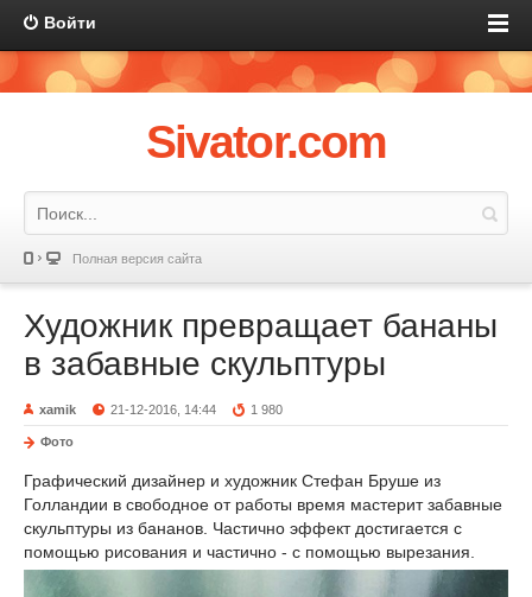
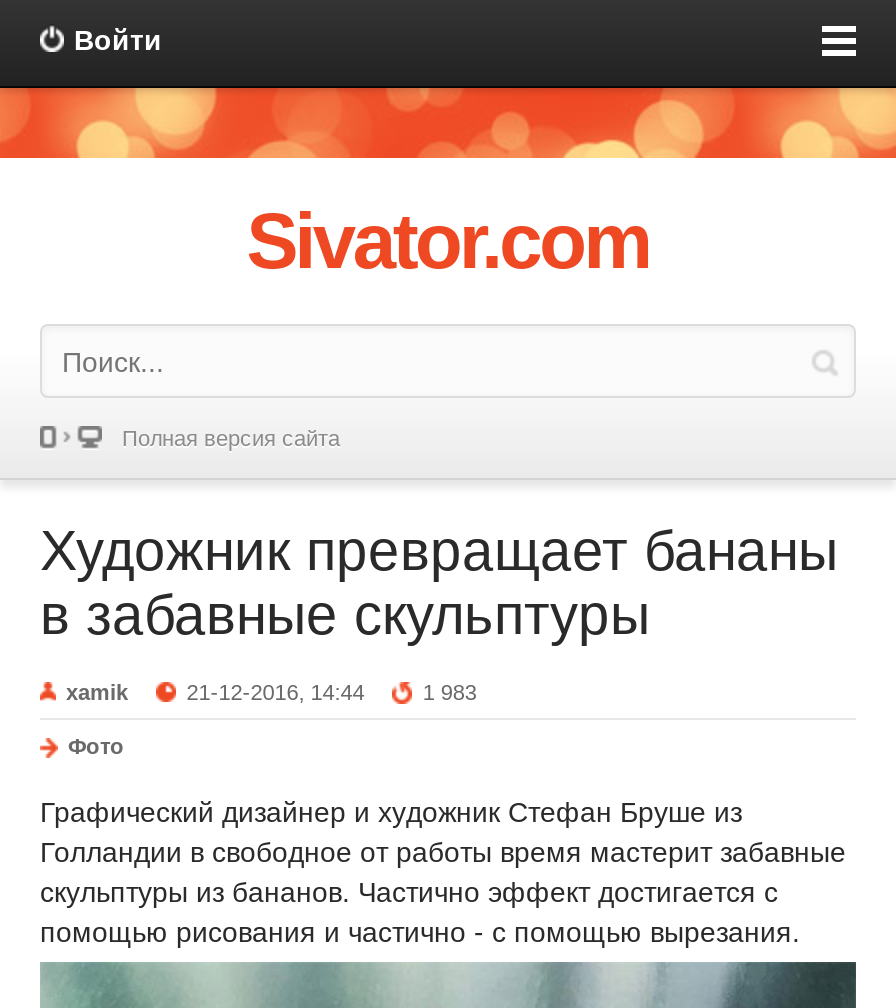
- 1 980
+ 1 983
